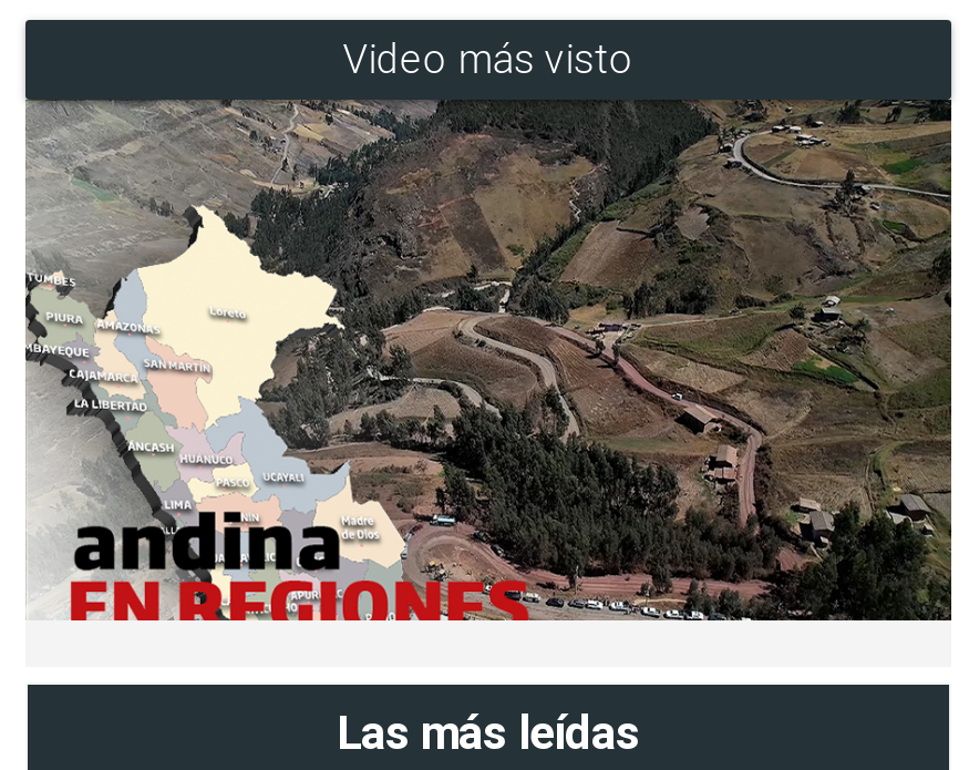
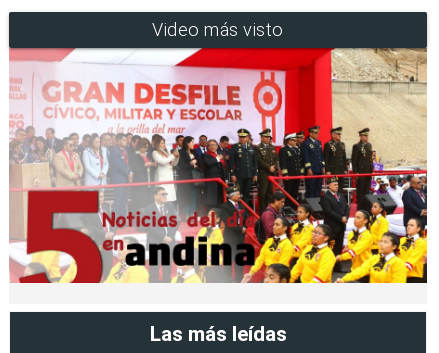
- [image]
+ [image]
